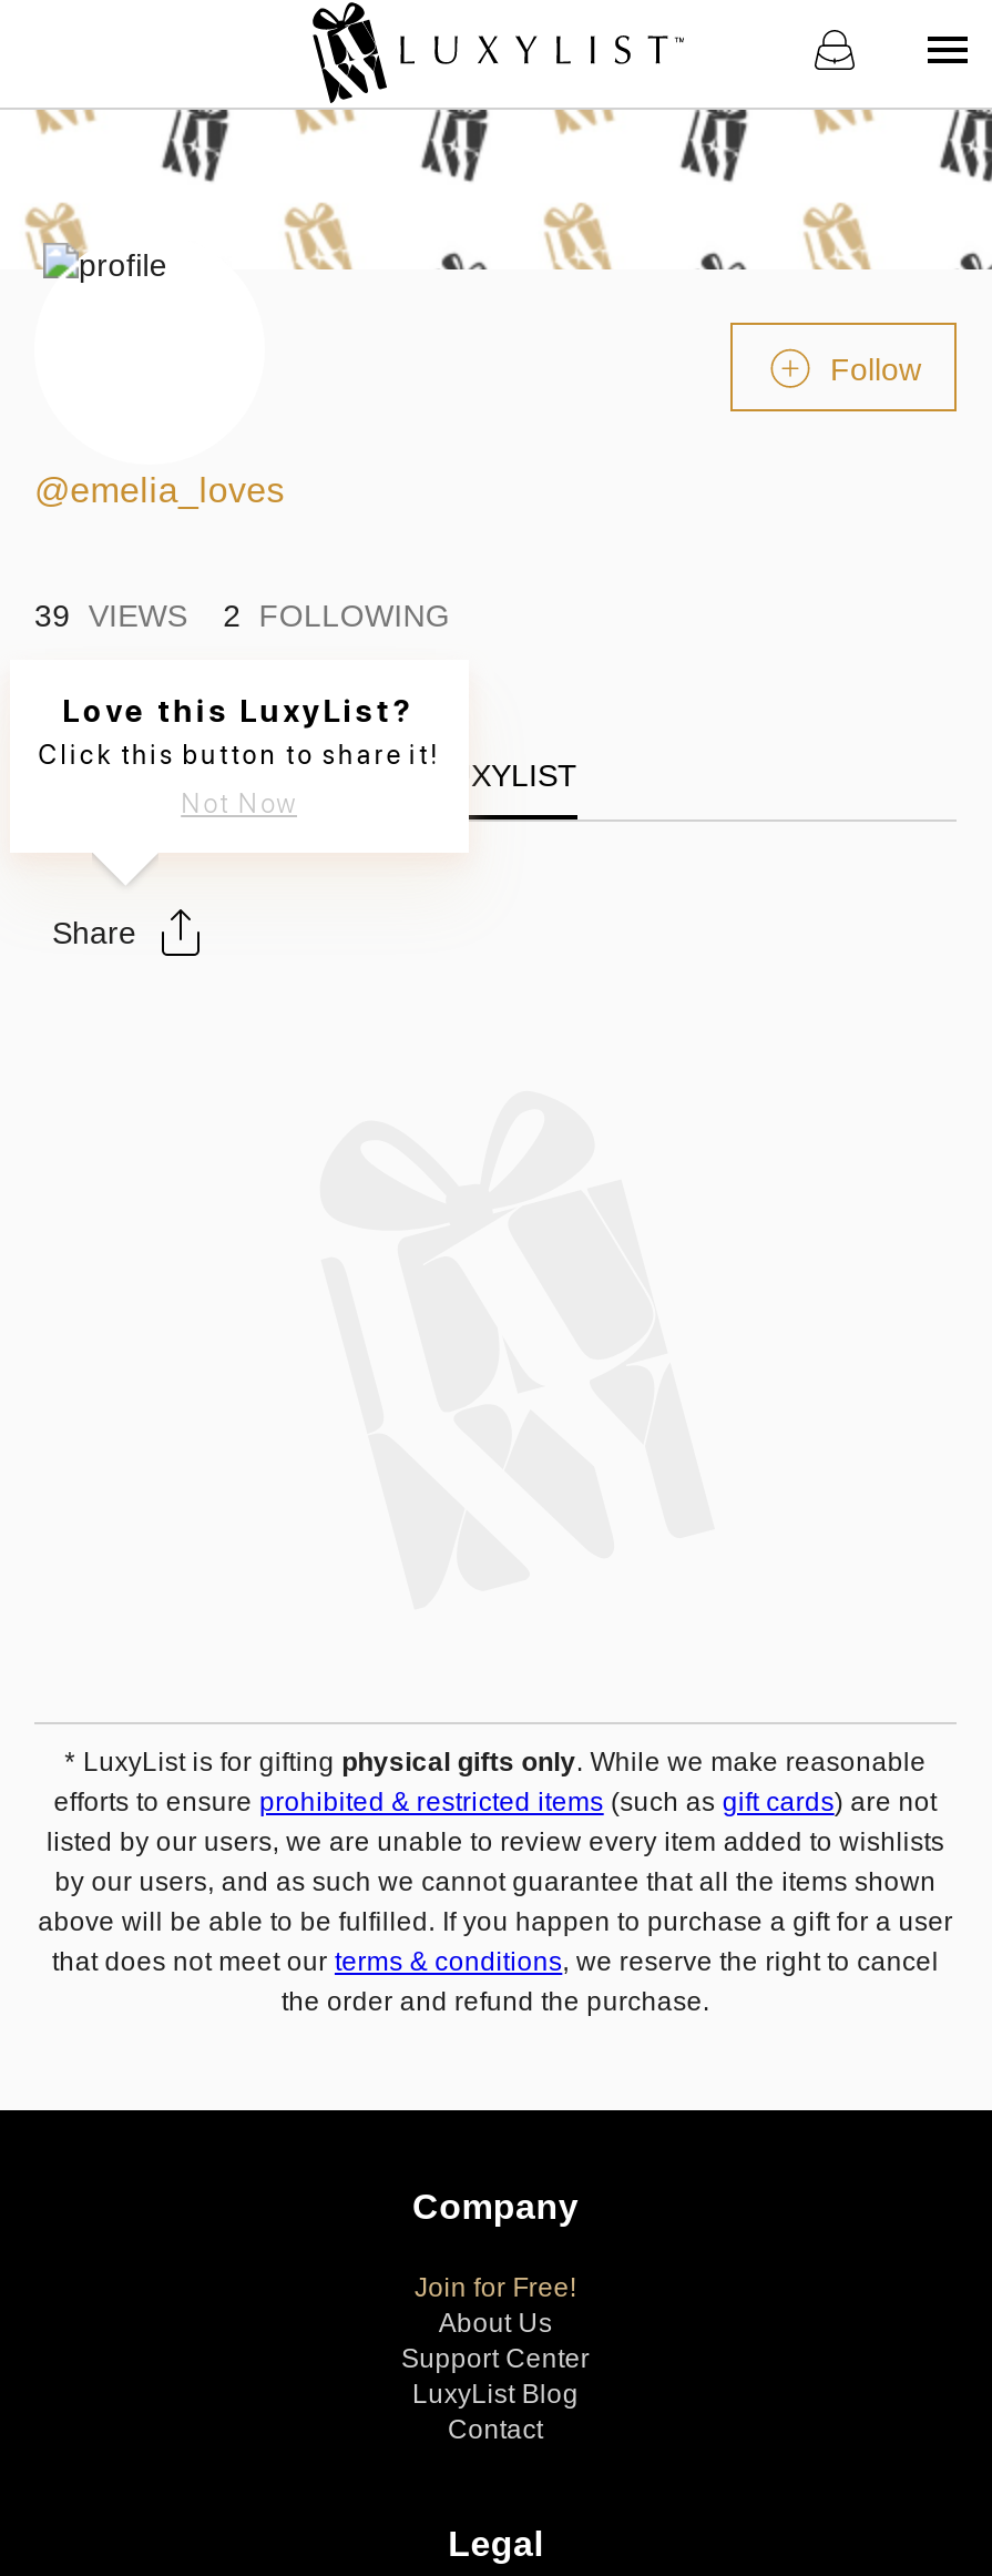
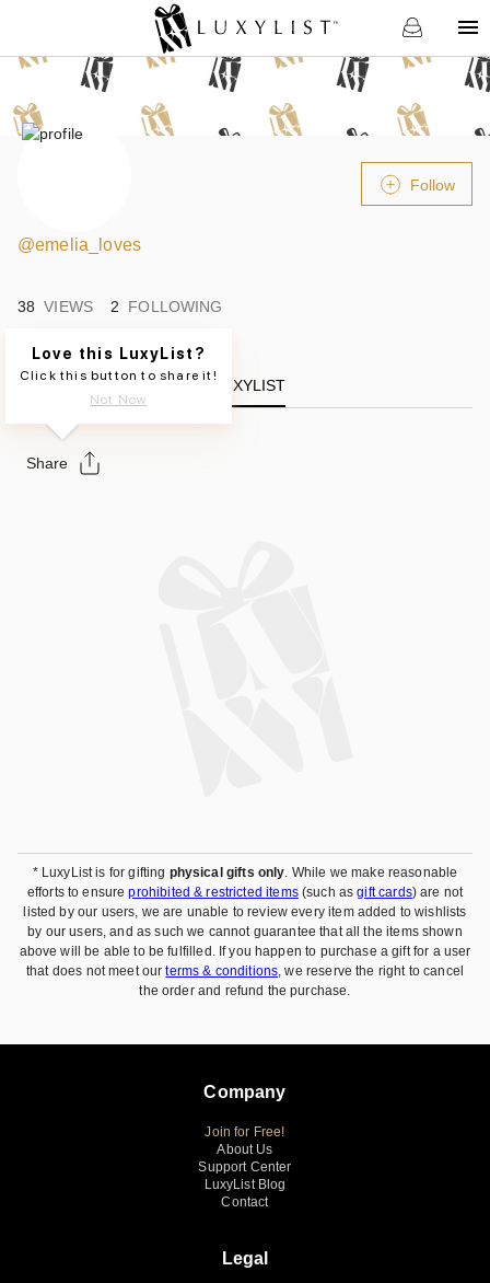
- 39 VIEWS 2 FOLLOWING
+ 38 VIEWS 2 FOLLOWING
